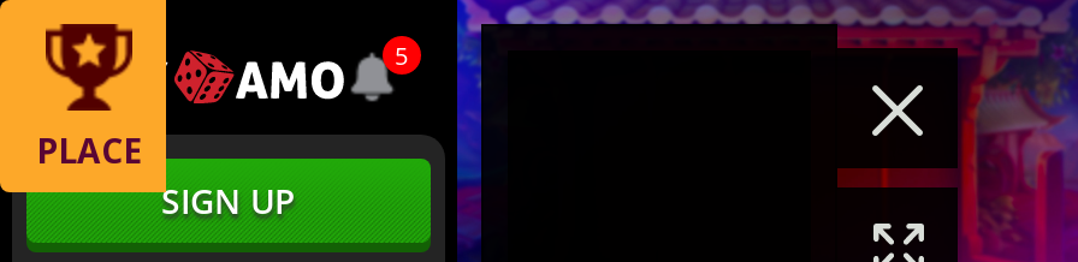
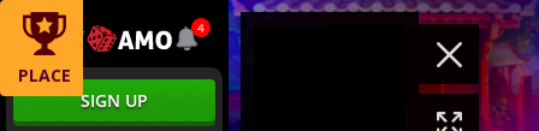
- 5
+ 4
